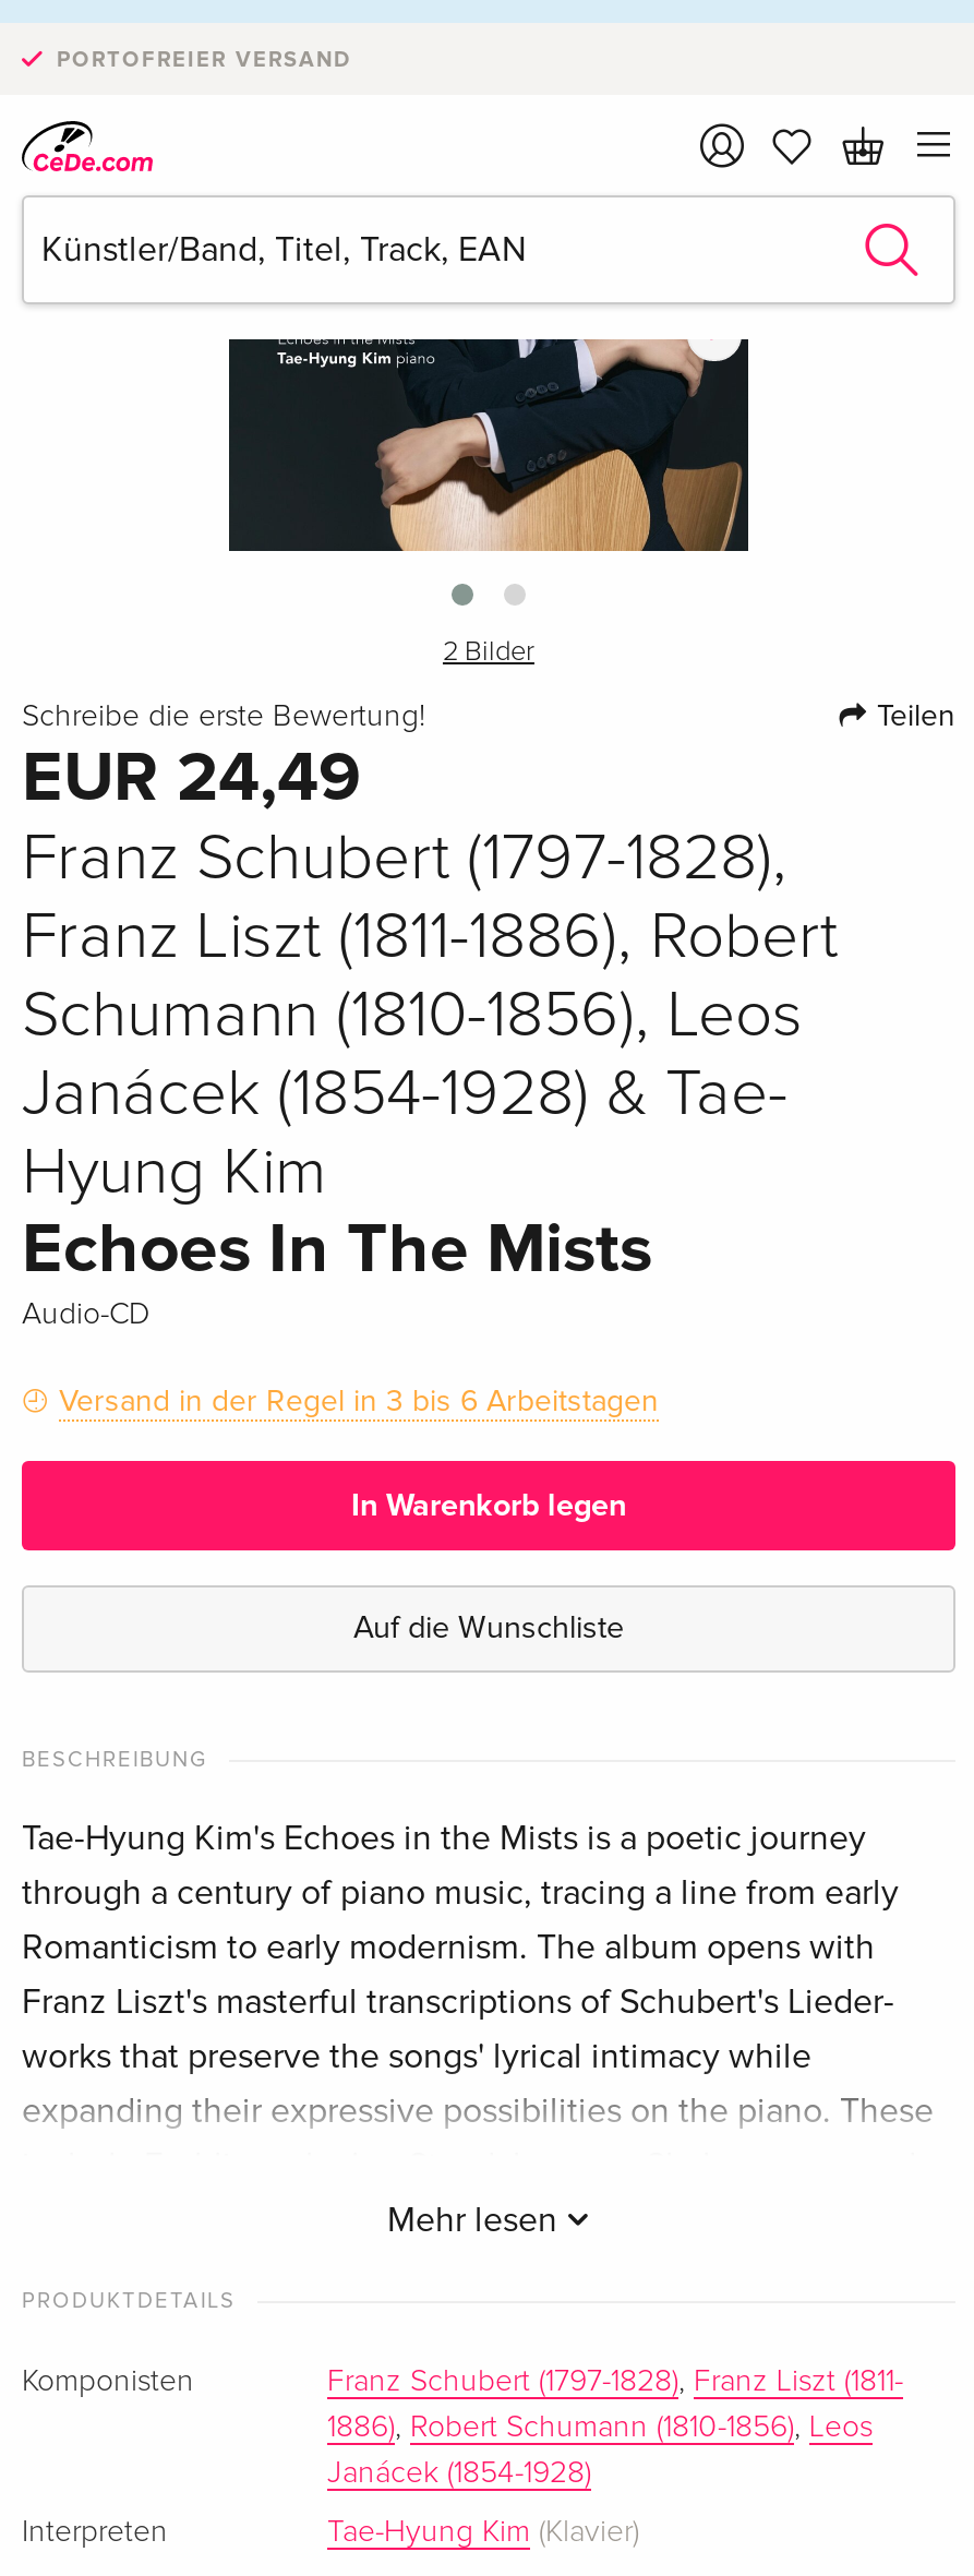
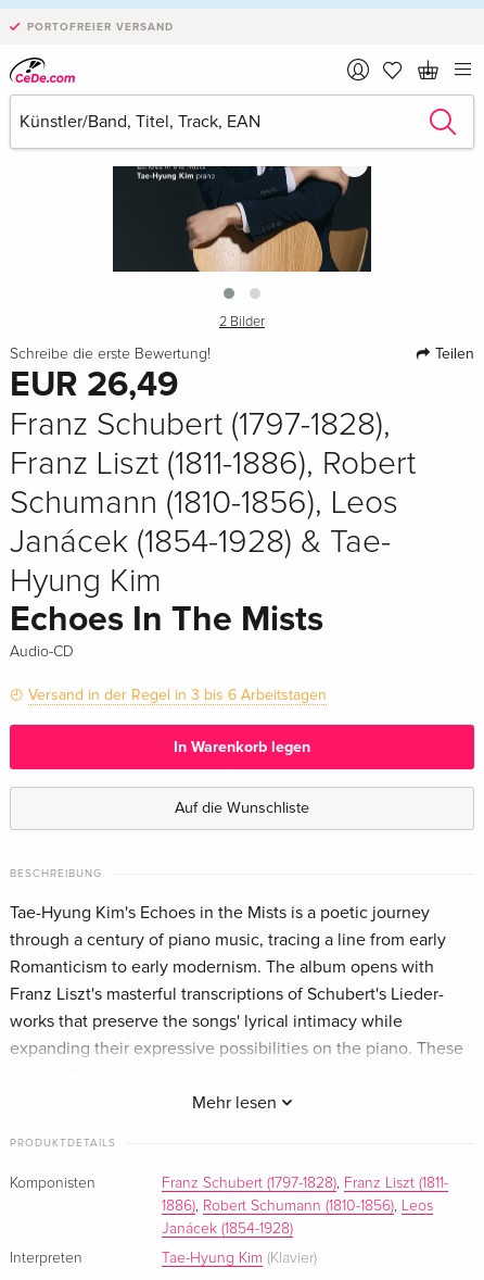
- EUR 24,49
+ EUR 26,49
